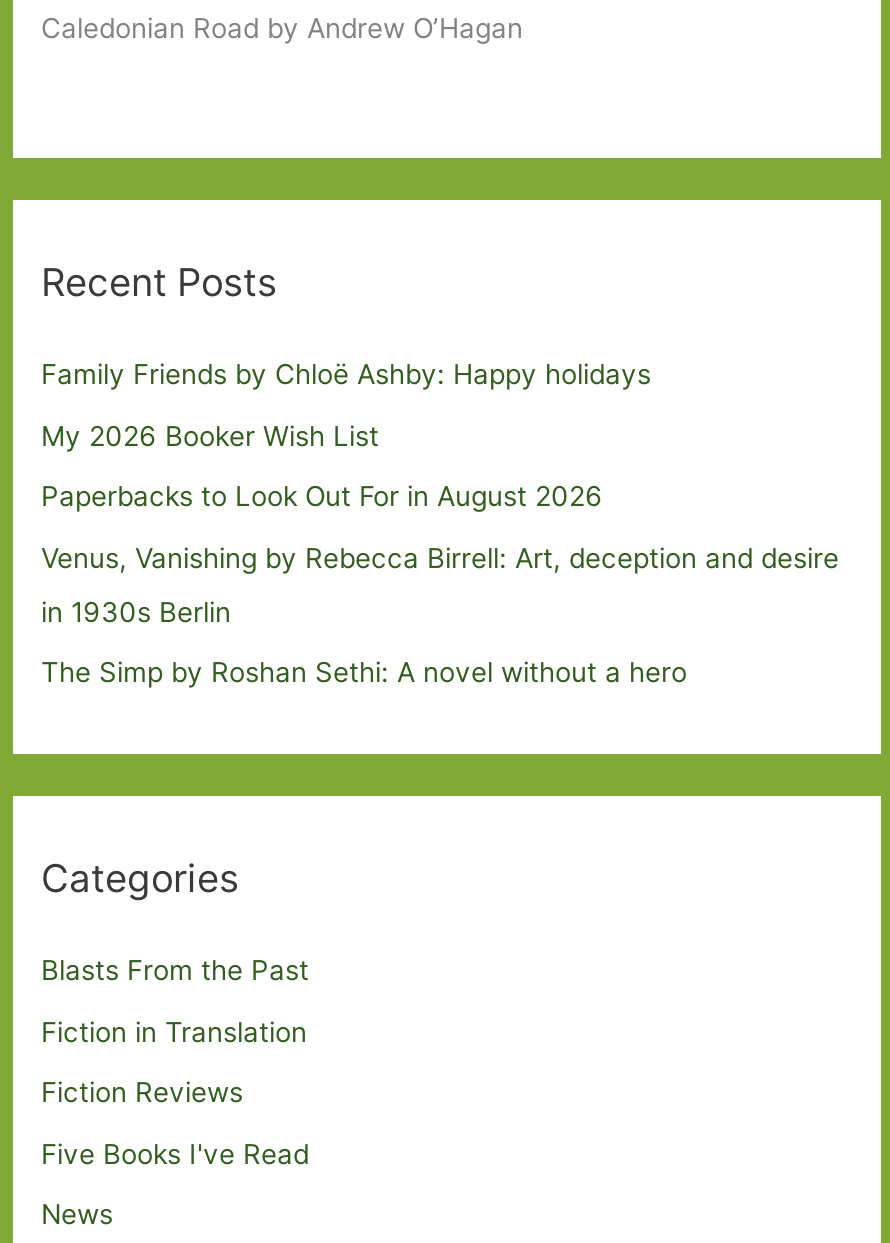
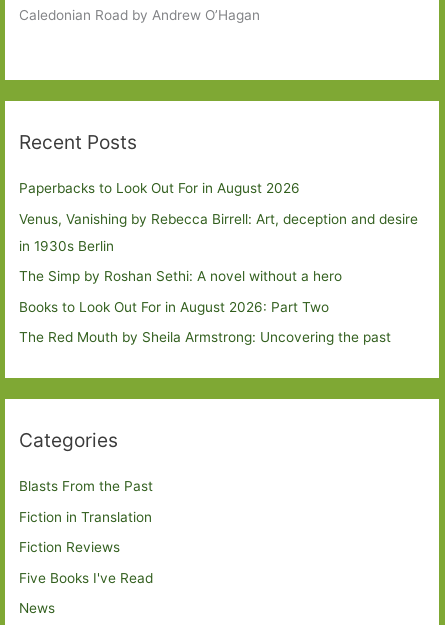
- Family Friends by Chloë Ashby: Happy holidays
- My 2026 Booker Wish List

moved up: Paperbacks to Look Out For in August 2026 | Venus, Vanishing by Rebecca Birrell: Art, deception and desire | in 1930s Berlin | The Simp by Roshan Sethi: A novel without a hero

+ Books to Look Out For in August 2026: Part Two
+ The Red Mouth by Sheila Armstrong: Uncovering the past
